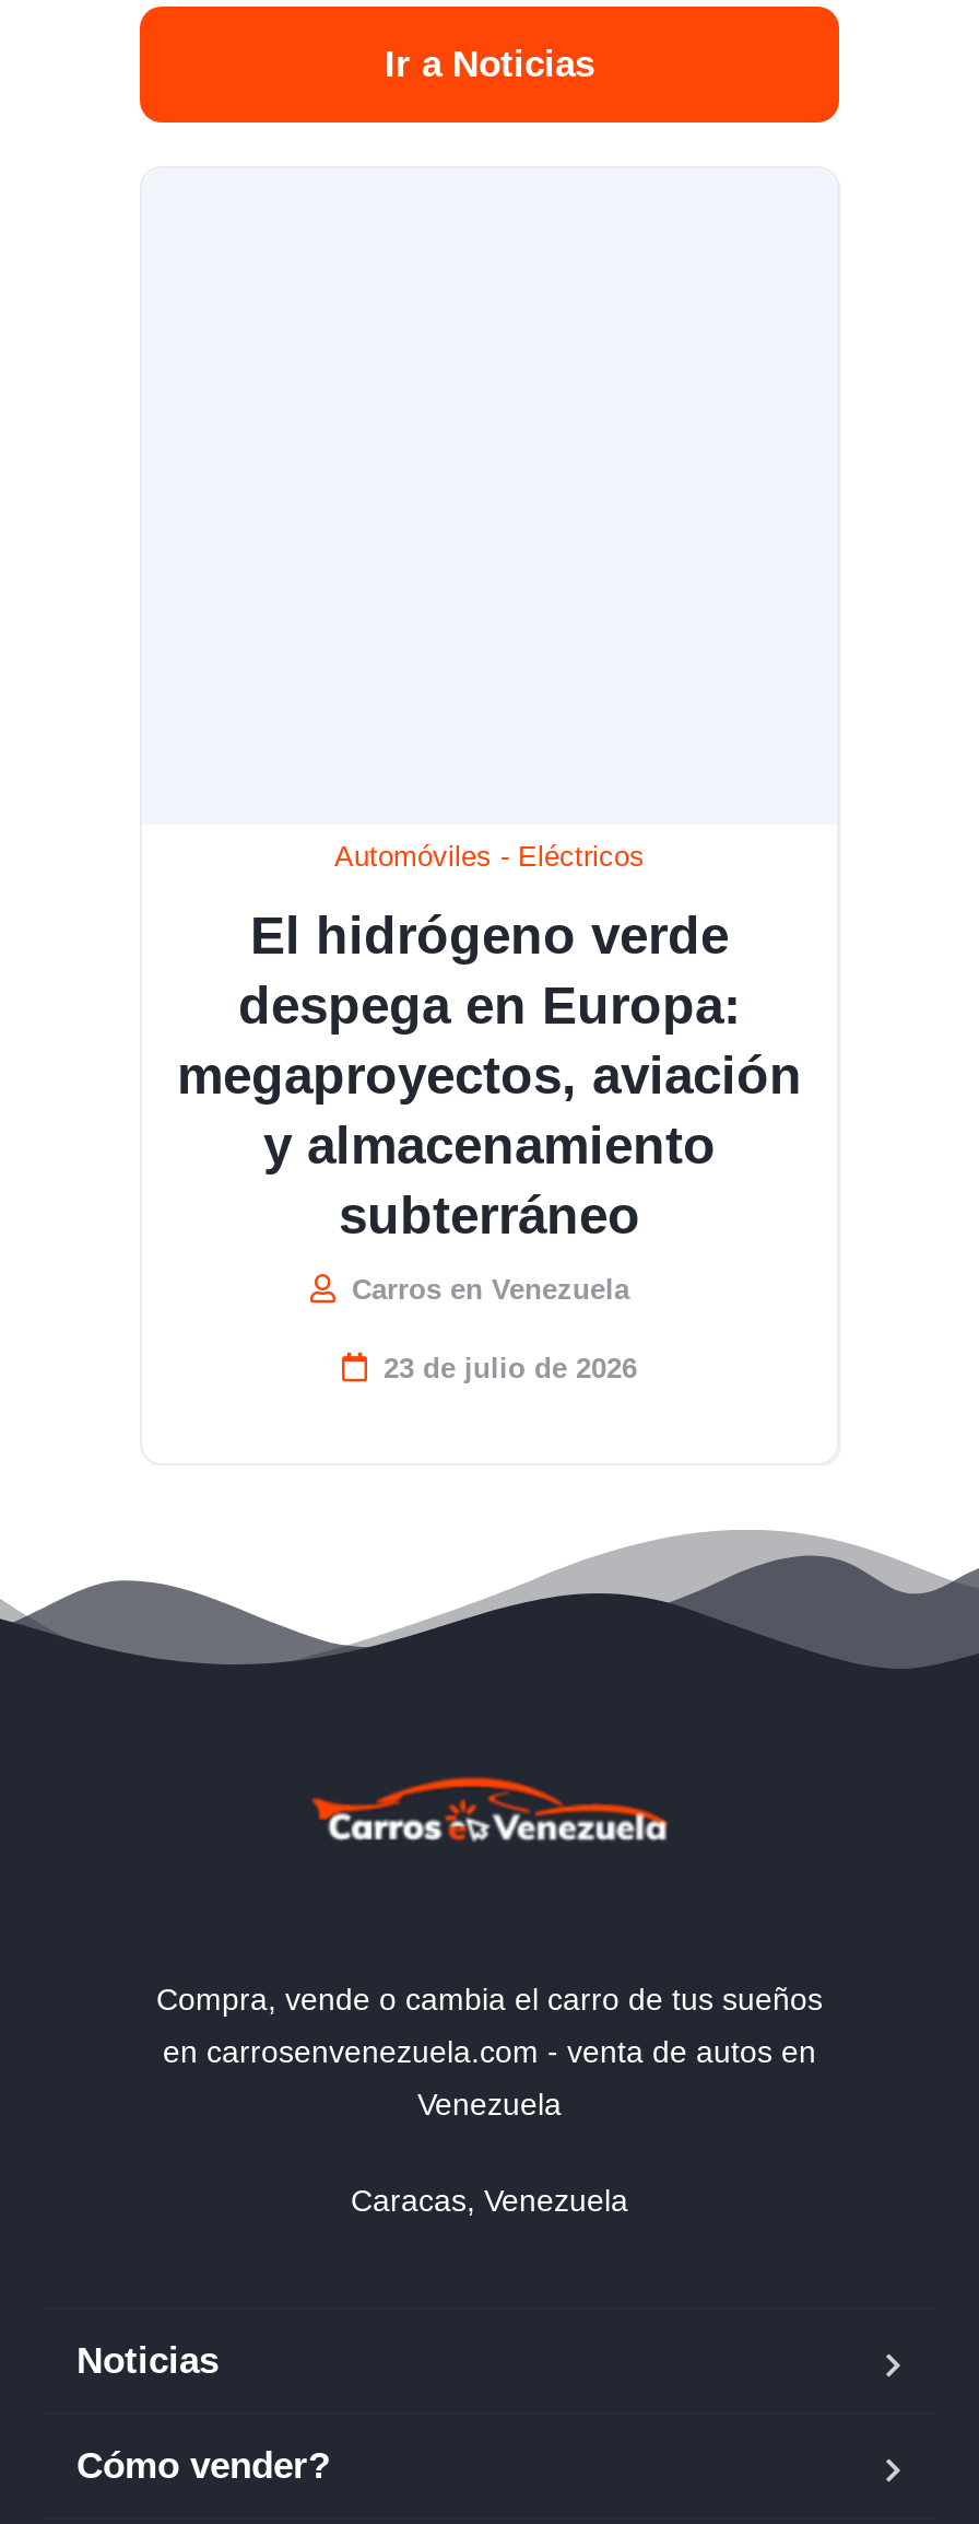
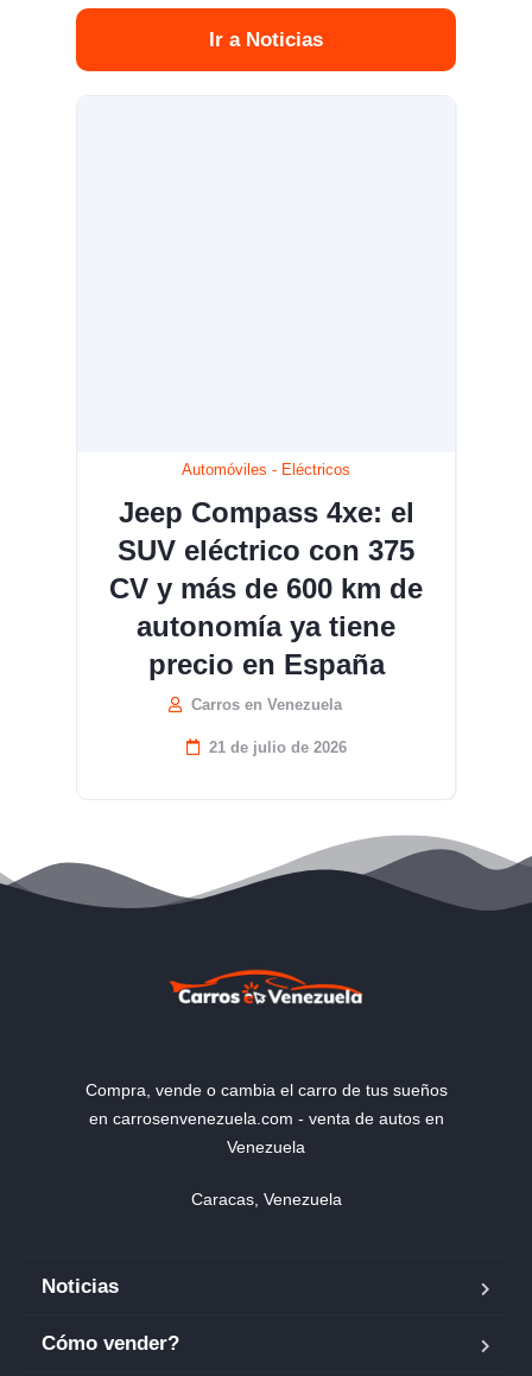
- El hidrógeno verde
- despega en Europa:
- megaproyectos, aviación
- y almacenamiento
- subterráneo
+ Jeep Compass 4xe: el
+ SUV eléctrico con 375
+ CV y más de 600 km de
+ autonomía ya tiene
+ precio en España

- 23 de julio de 2026
+ 21 de julio de 2026
